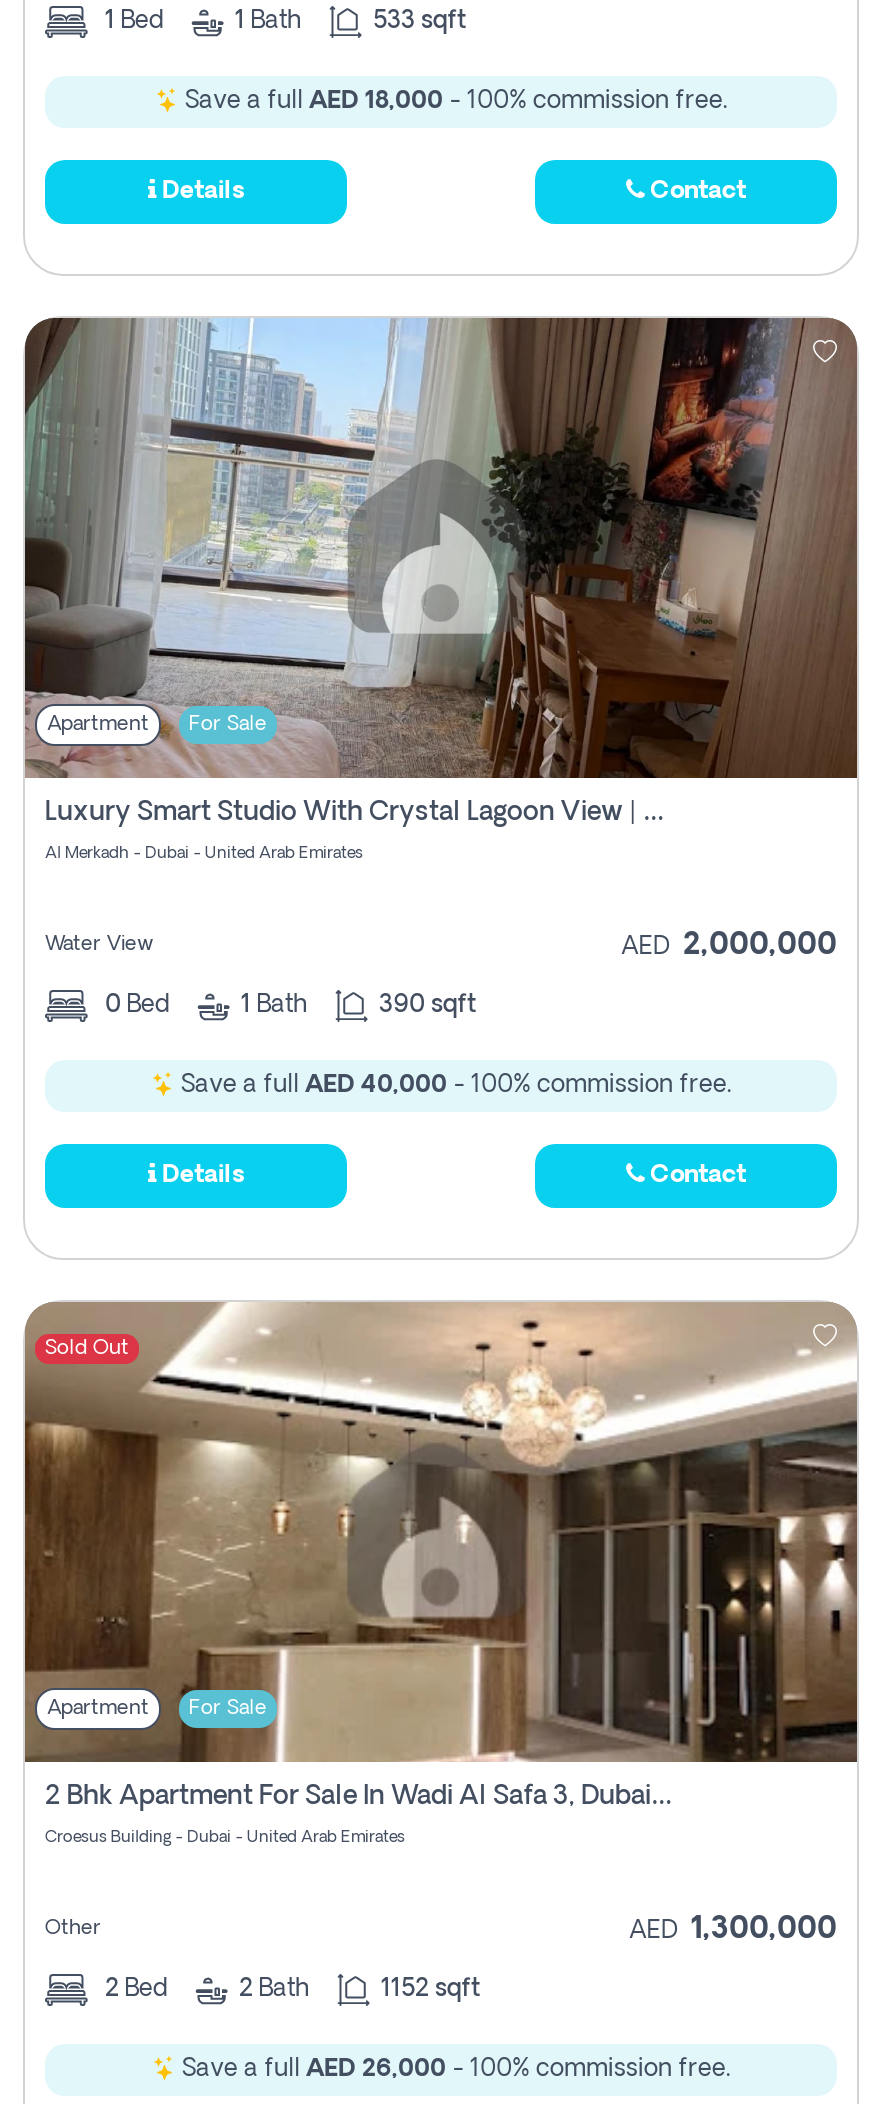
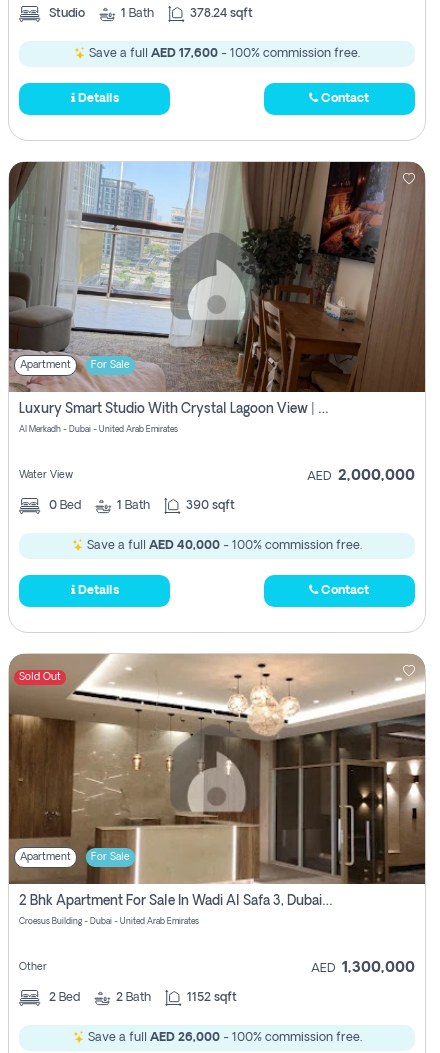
- 1 Bed
+ Studio

- 533 sqft
+ 378.24 sqft

- Save a full AED 18,000 - 100% commission free.
+ Save a full AED 17,600 - 100% commission free.
